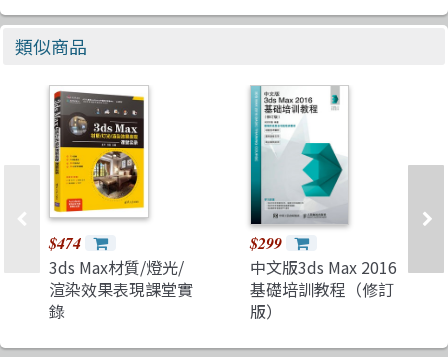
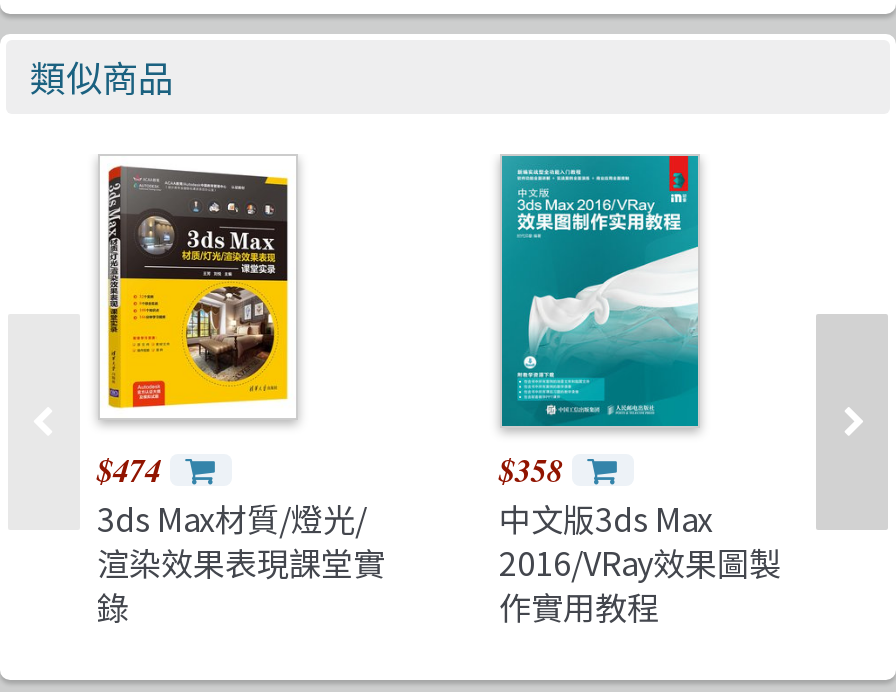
- [image]
- $299
- 中文版3ds Max 2016
- 基礎培訓教程（修訂
- 版）
+ [image]
+ $358
+ 中文版3ds Max
+ 2016/VRay效果圖製
+ 作實用教程
